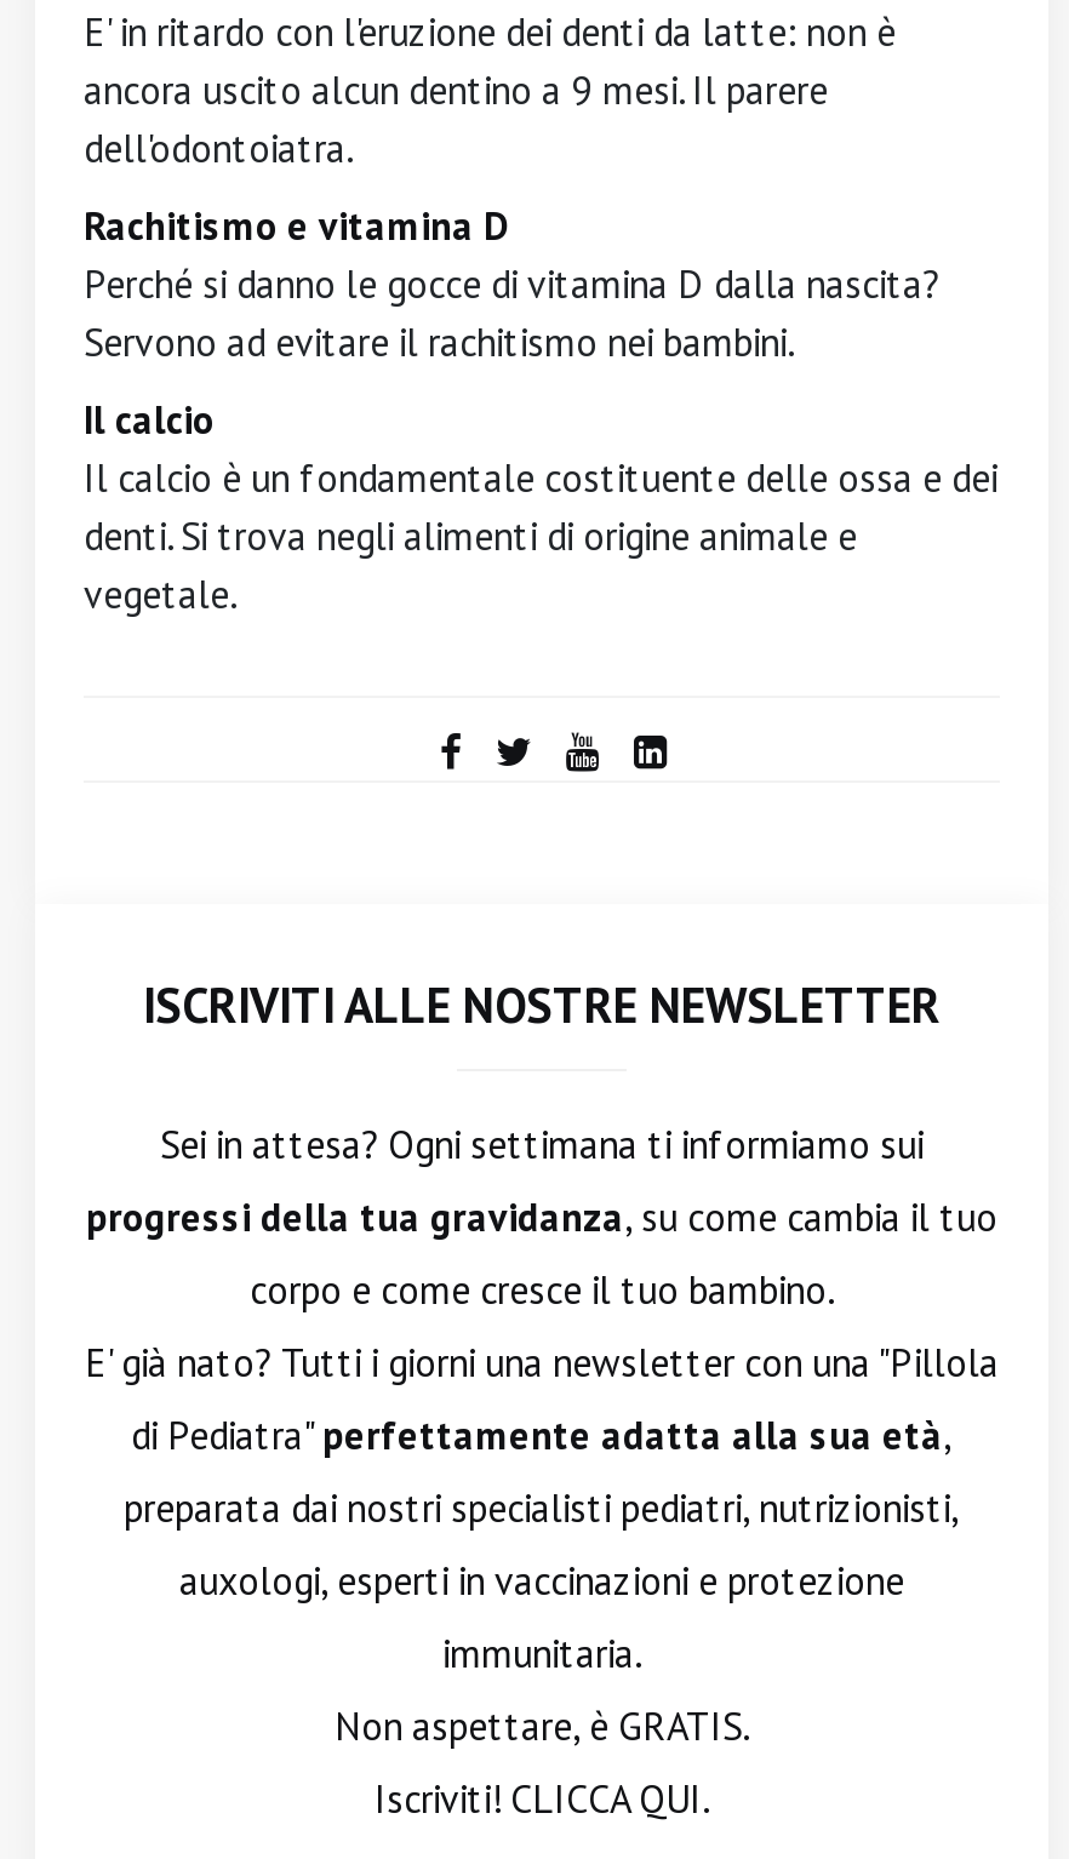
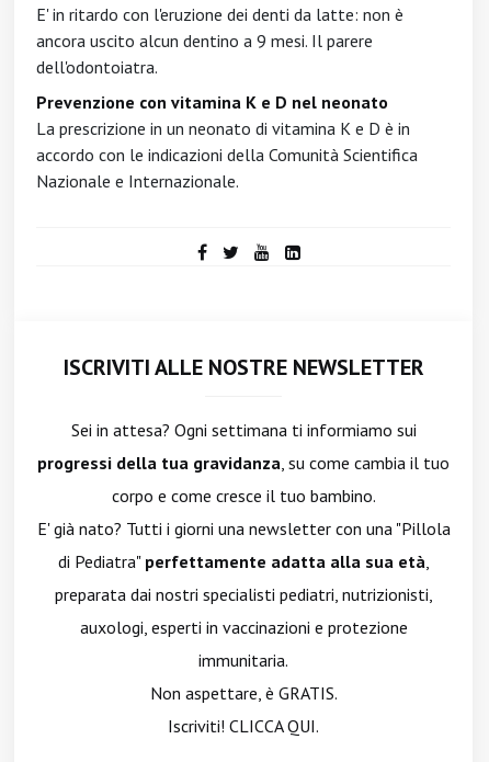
- Rachitismo e vitamina D
- Perché si danno le gocce di vitamina D dalla nascita?
- Servono ad evitare il rachitismo nei bambini.
- Il calcio
- Il calcio è un fondamentale costituente delle ossa e dei
- denti. Si trova negli alimenti di origine animale e
- vegetale.
+ Prevenzione con vitamina K e D nel neonato
+ La prescrizione in un neonato di vitamina K e D è in
+ accordo con le indicazioni della Comunità Scientifica
+ Nazionale e Internazionale.
